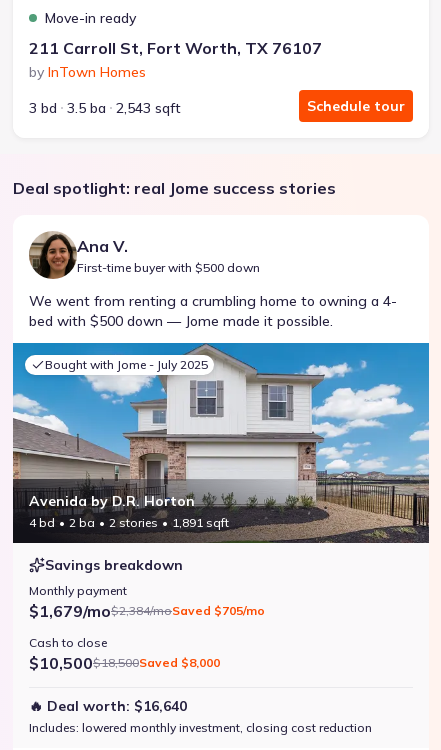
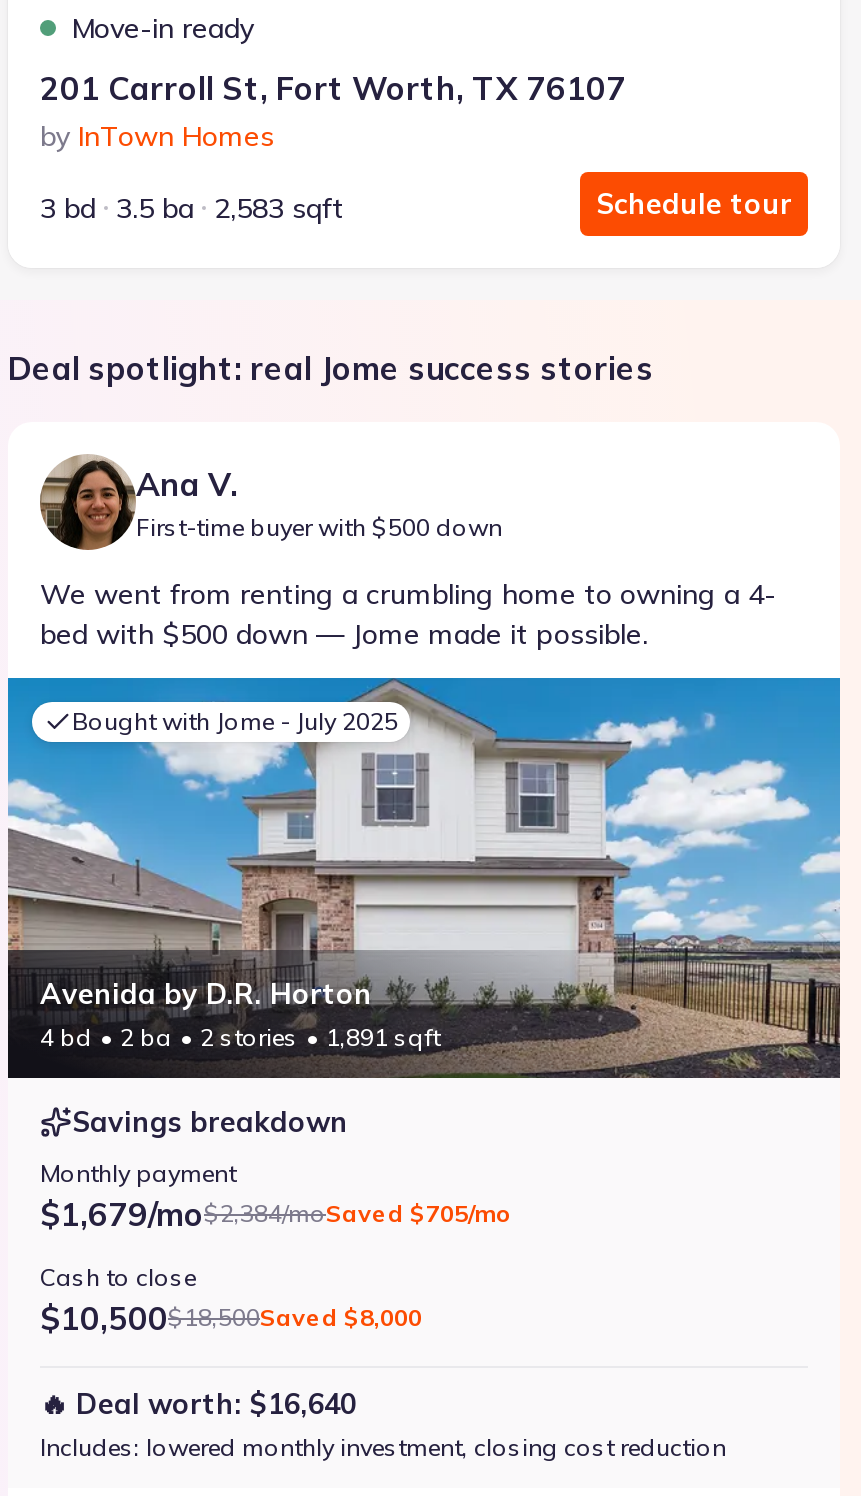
- 211 Carroll St, Fort Worth, TX 76107
+ 201 Carroll St, Fort Worth, TX 76107

- 3 bd 3.5 ba 2,543 sqft
+ 3 bd 3.5 ba 2,583 sqft
